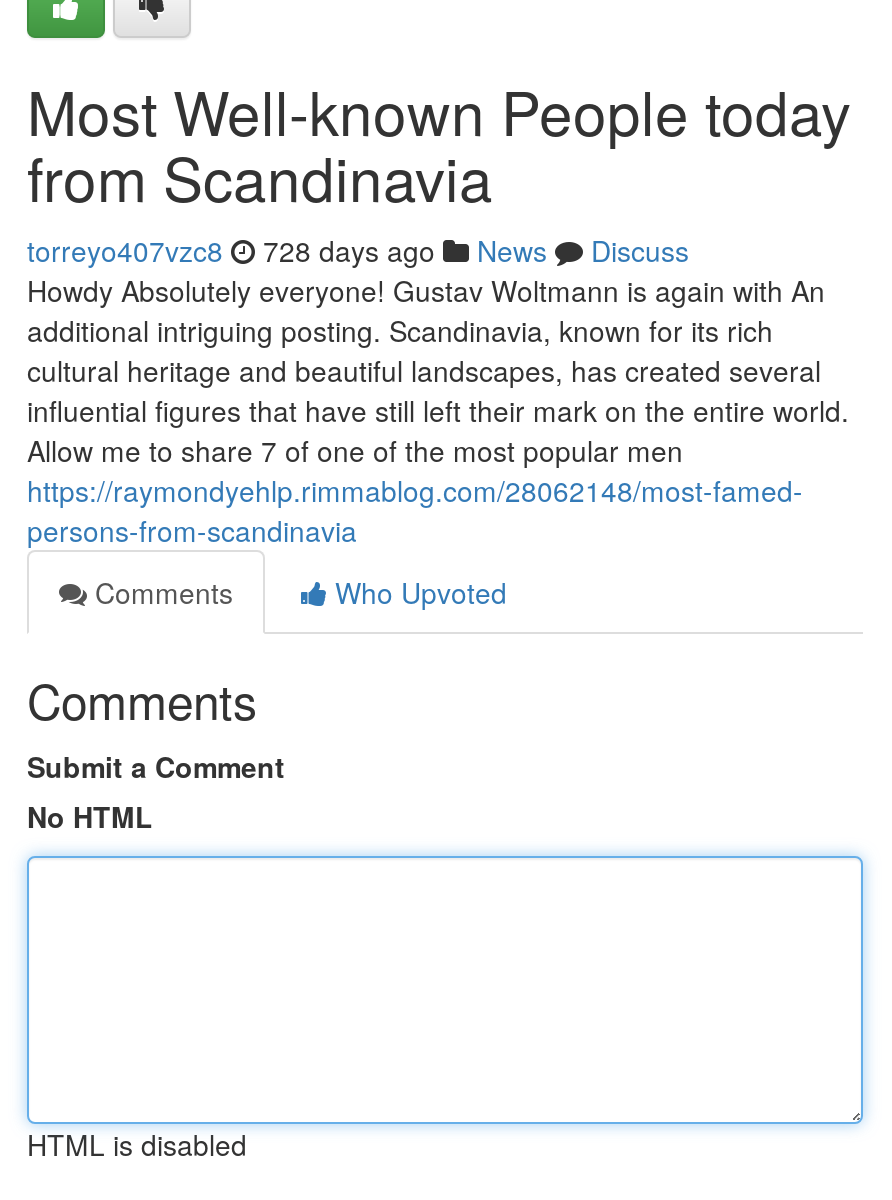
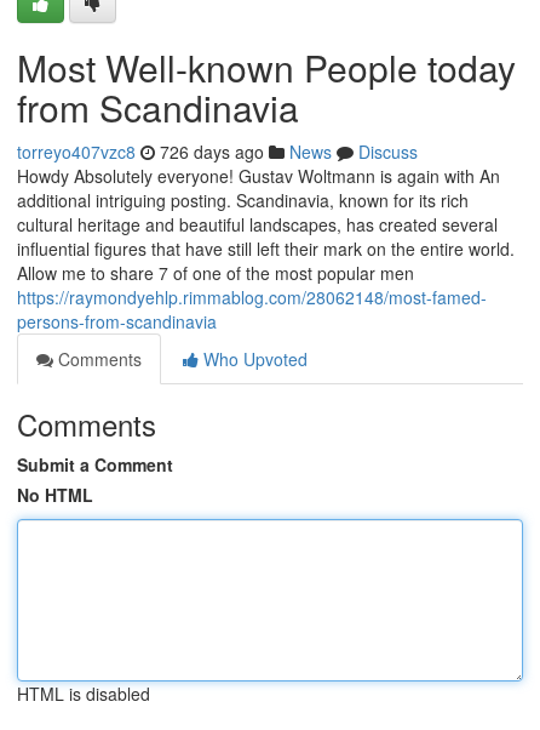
- torreyo407vzc8 728 days ago News Discuss
+ torreyo407vzc8 726 days ago News Discuss
